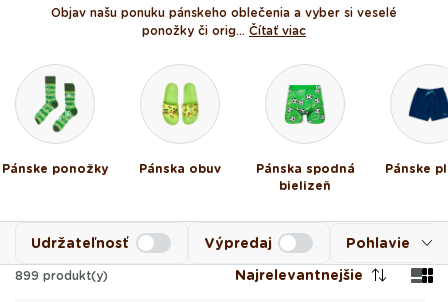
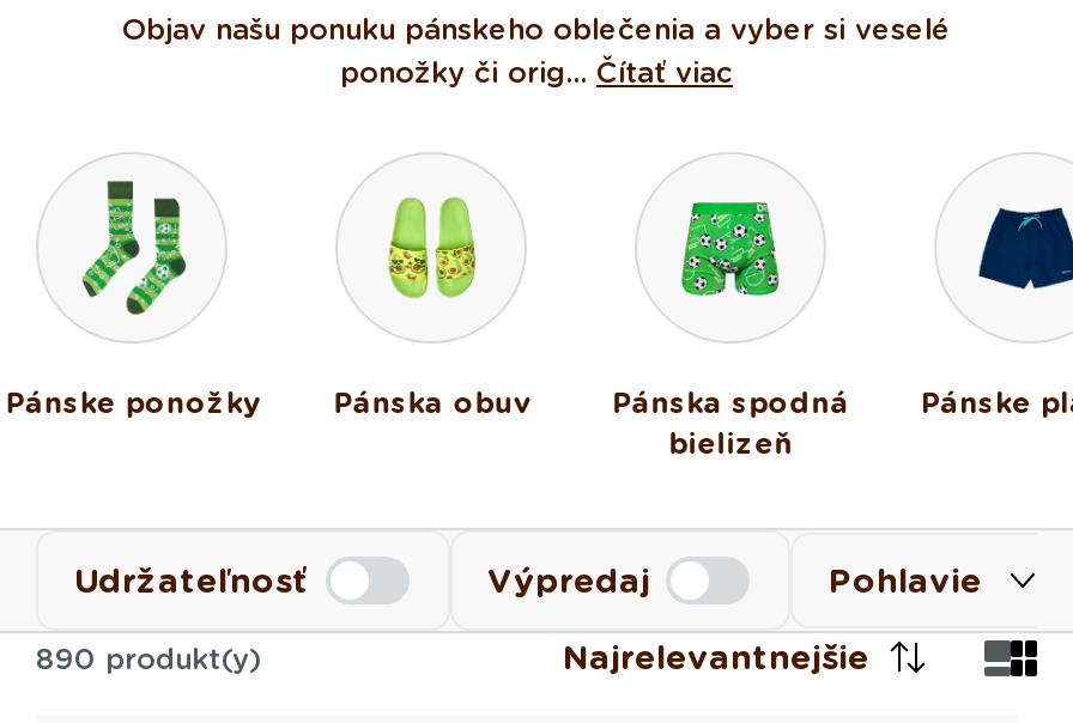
- 899 produkt(y)
+ 890 produkt(y)
